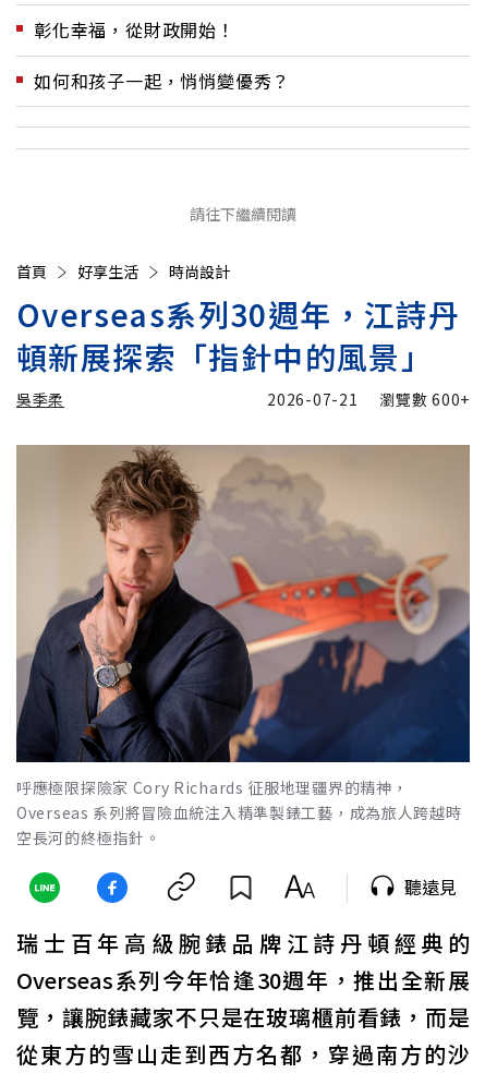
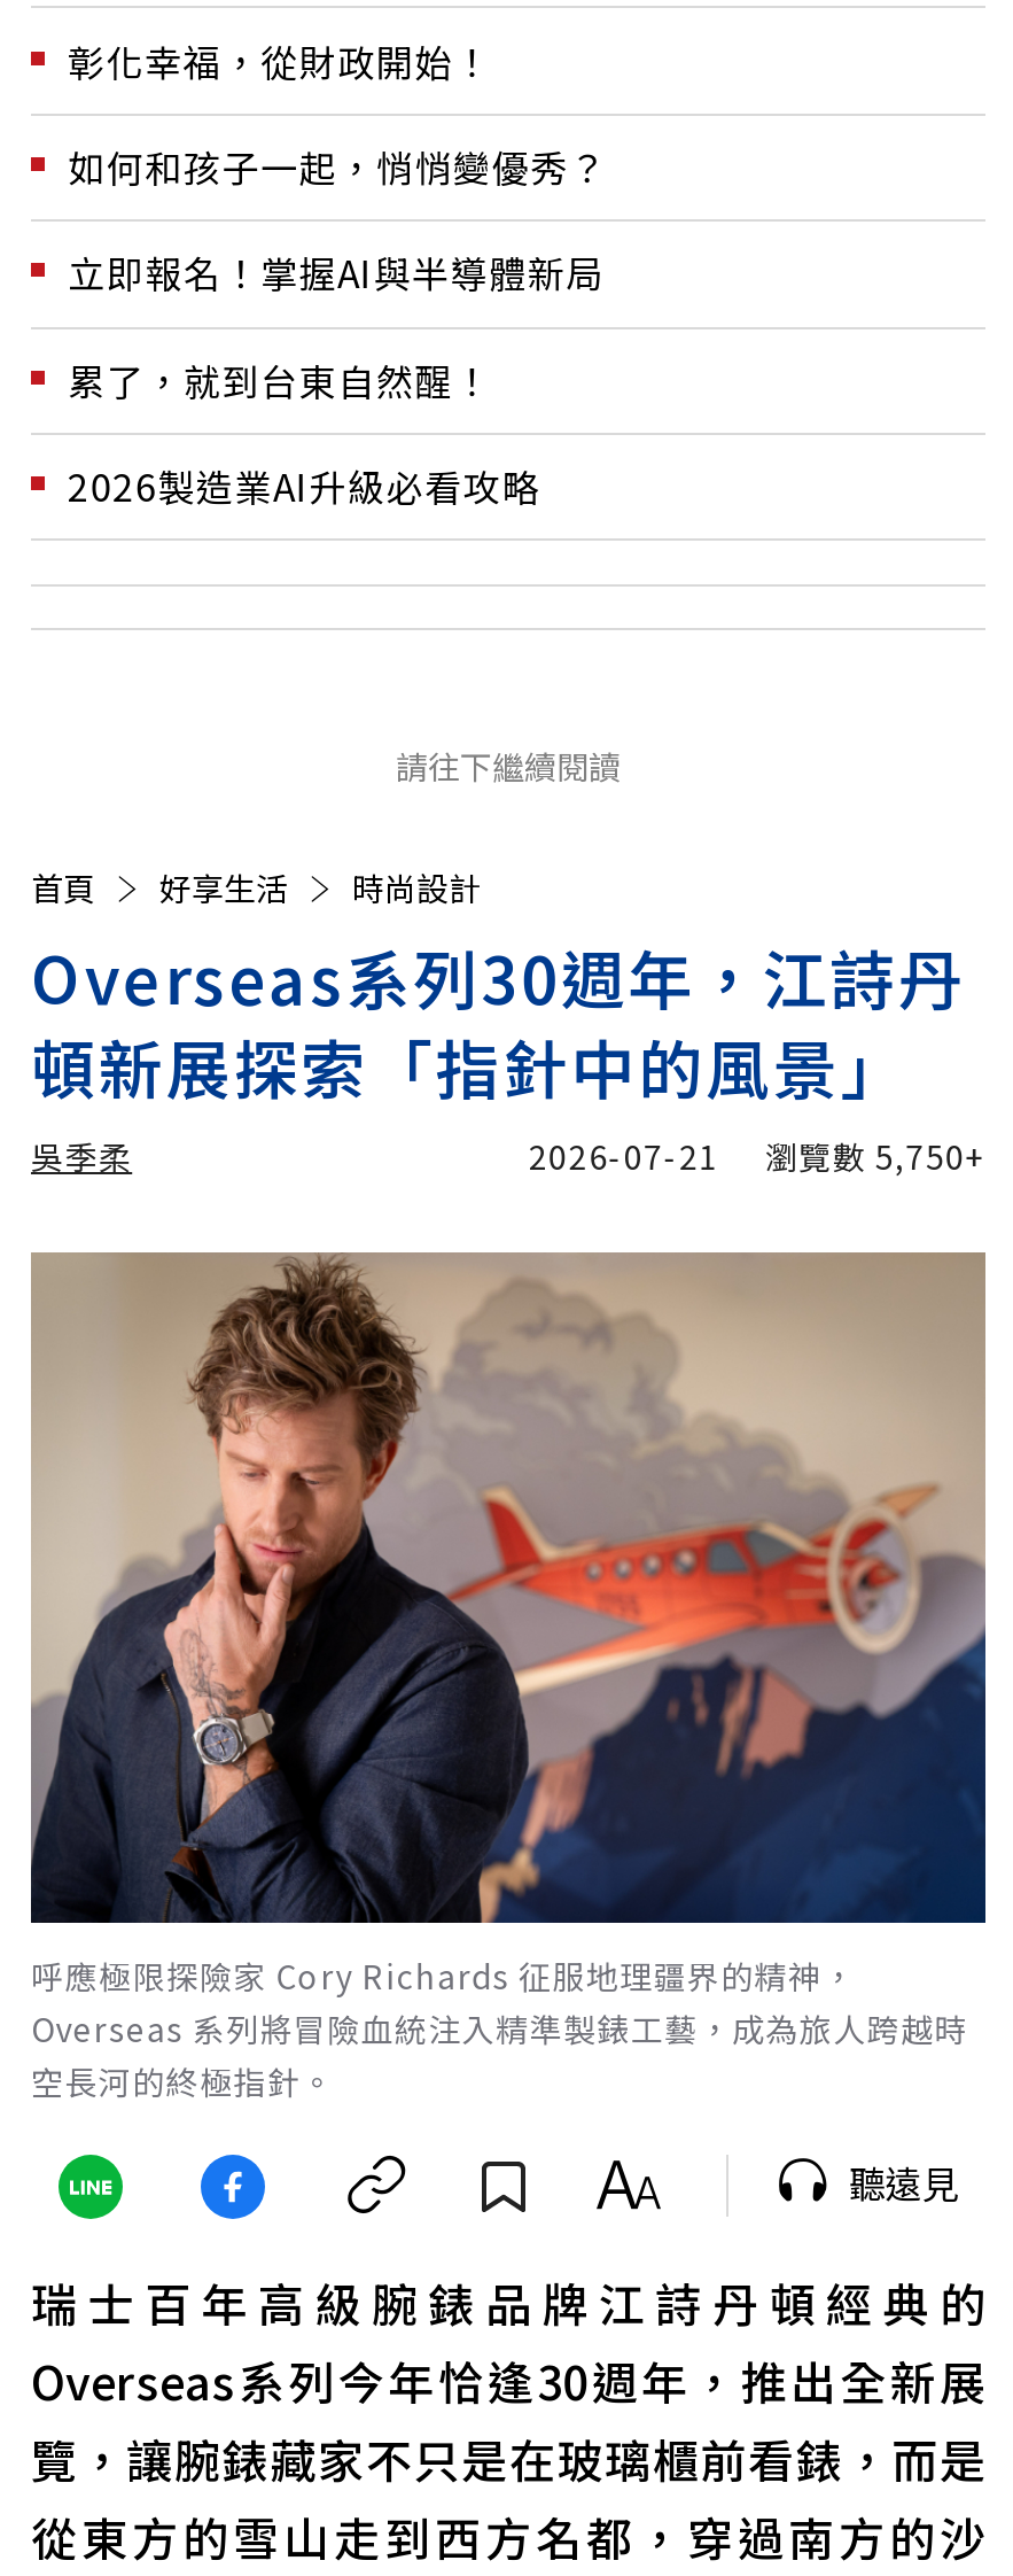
+ 立即報名！掌握AI與半導體新局
+ 累了，就到台東自然醒！
+ 2026製造業AI升級必看攻略

- 2026-07-21 瀏覽數600+
+ 2026-07-21 瀏覽數5,750+
